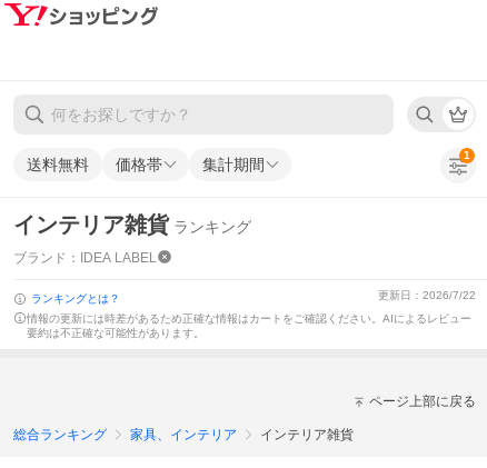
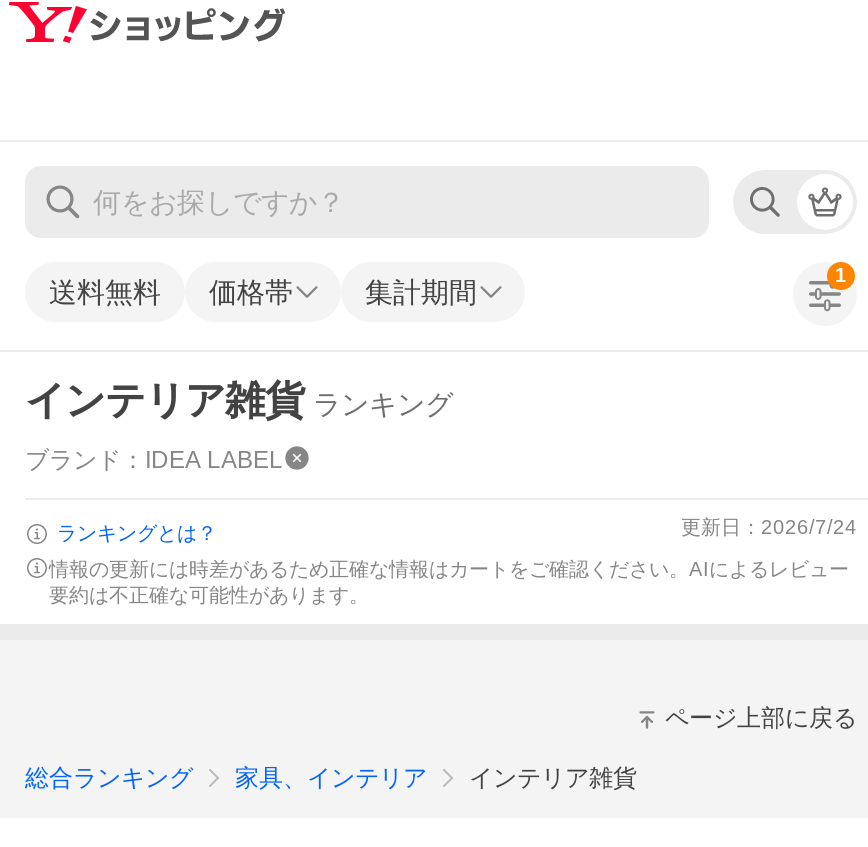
- 更新日：2026/7/22
+ 更新日：2026/7/24
